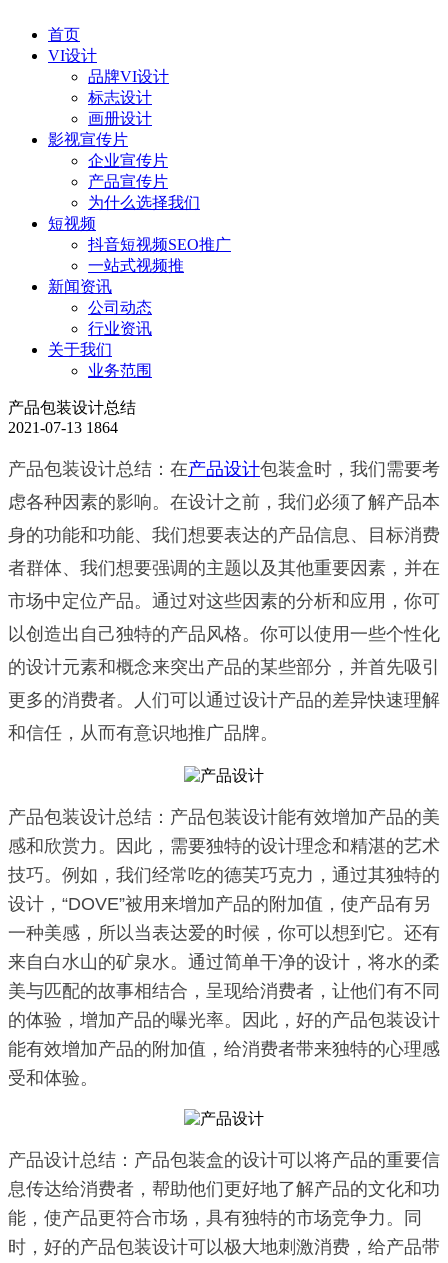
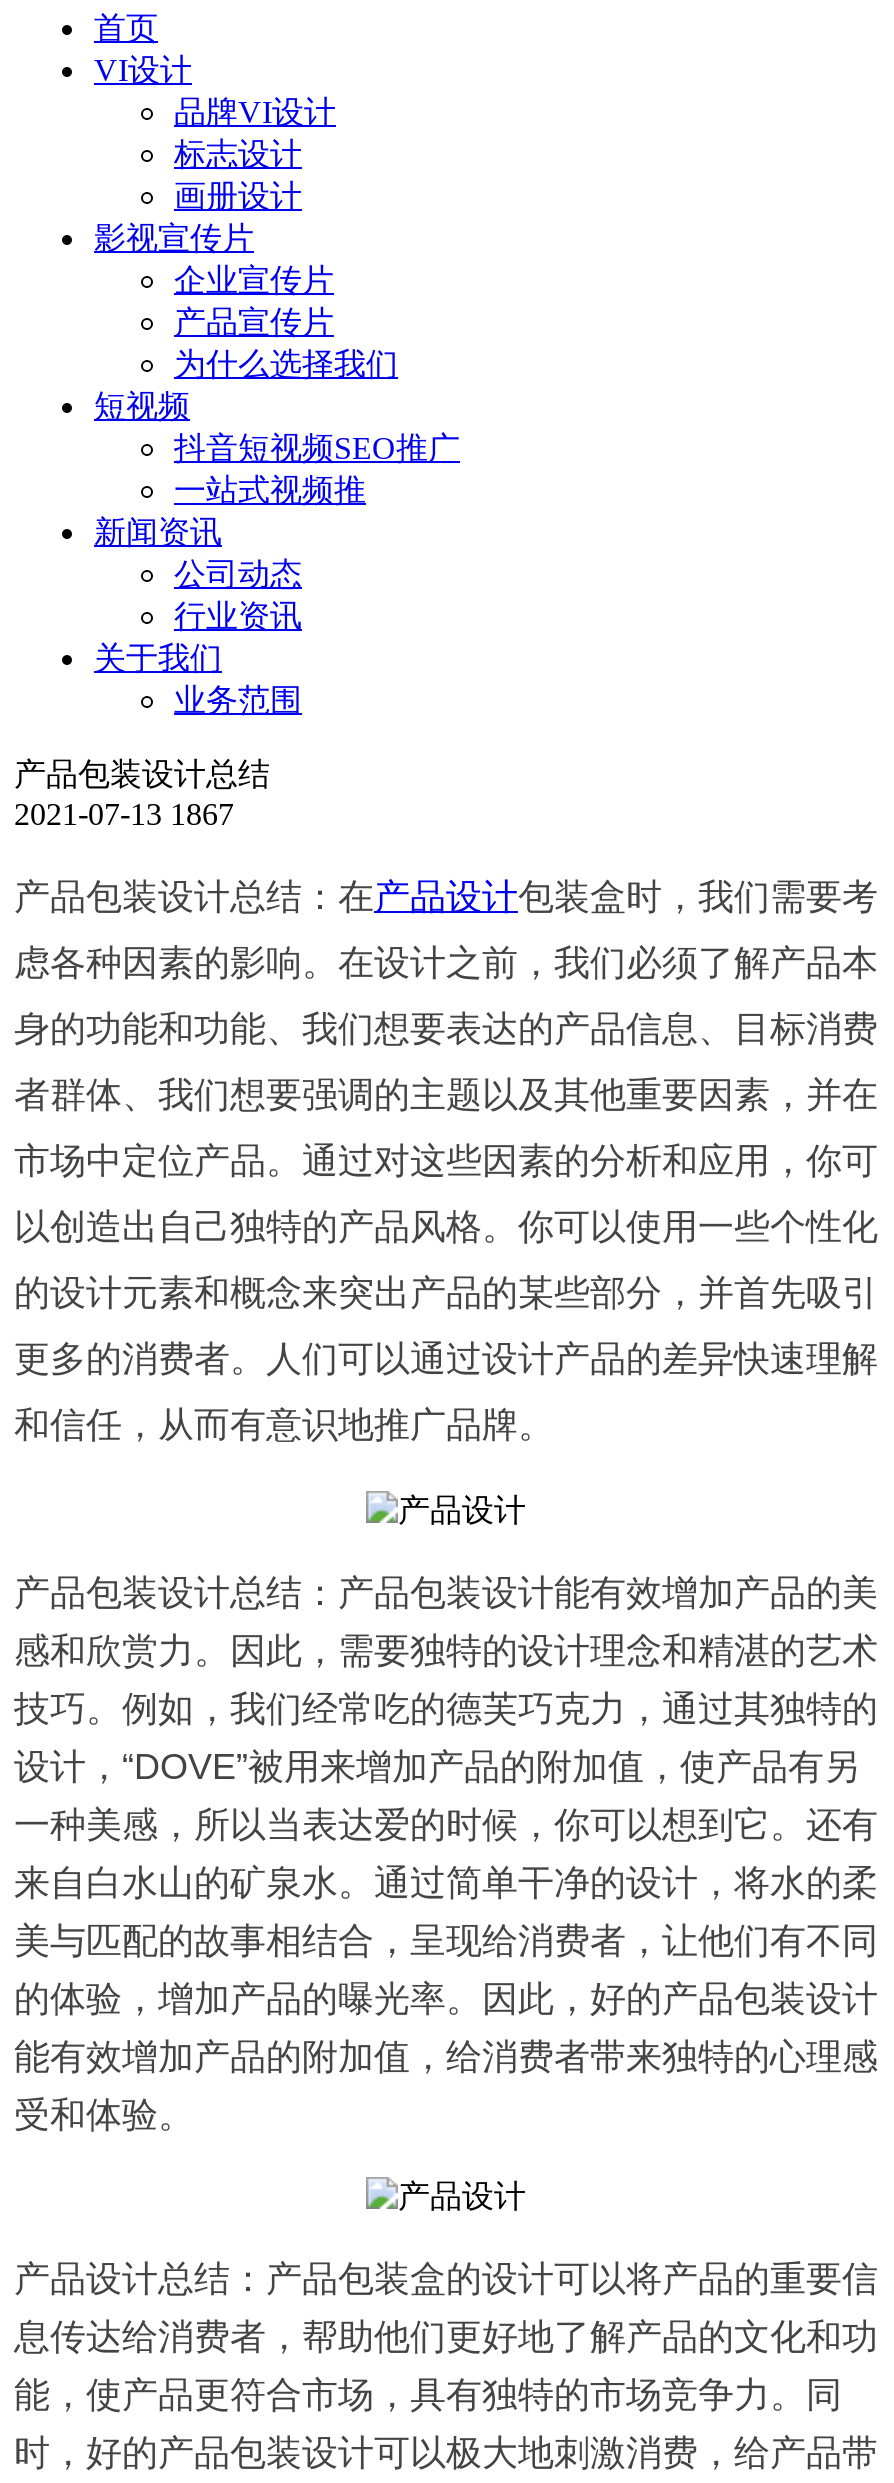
- 2021-07-13 1864
+ 2021-07-13 1867
